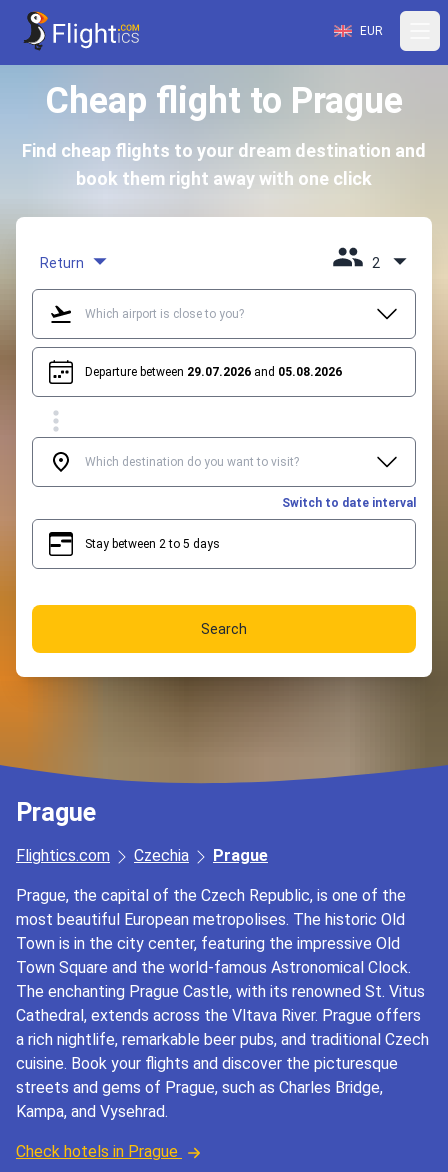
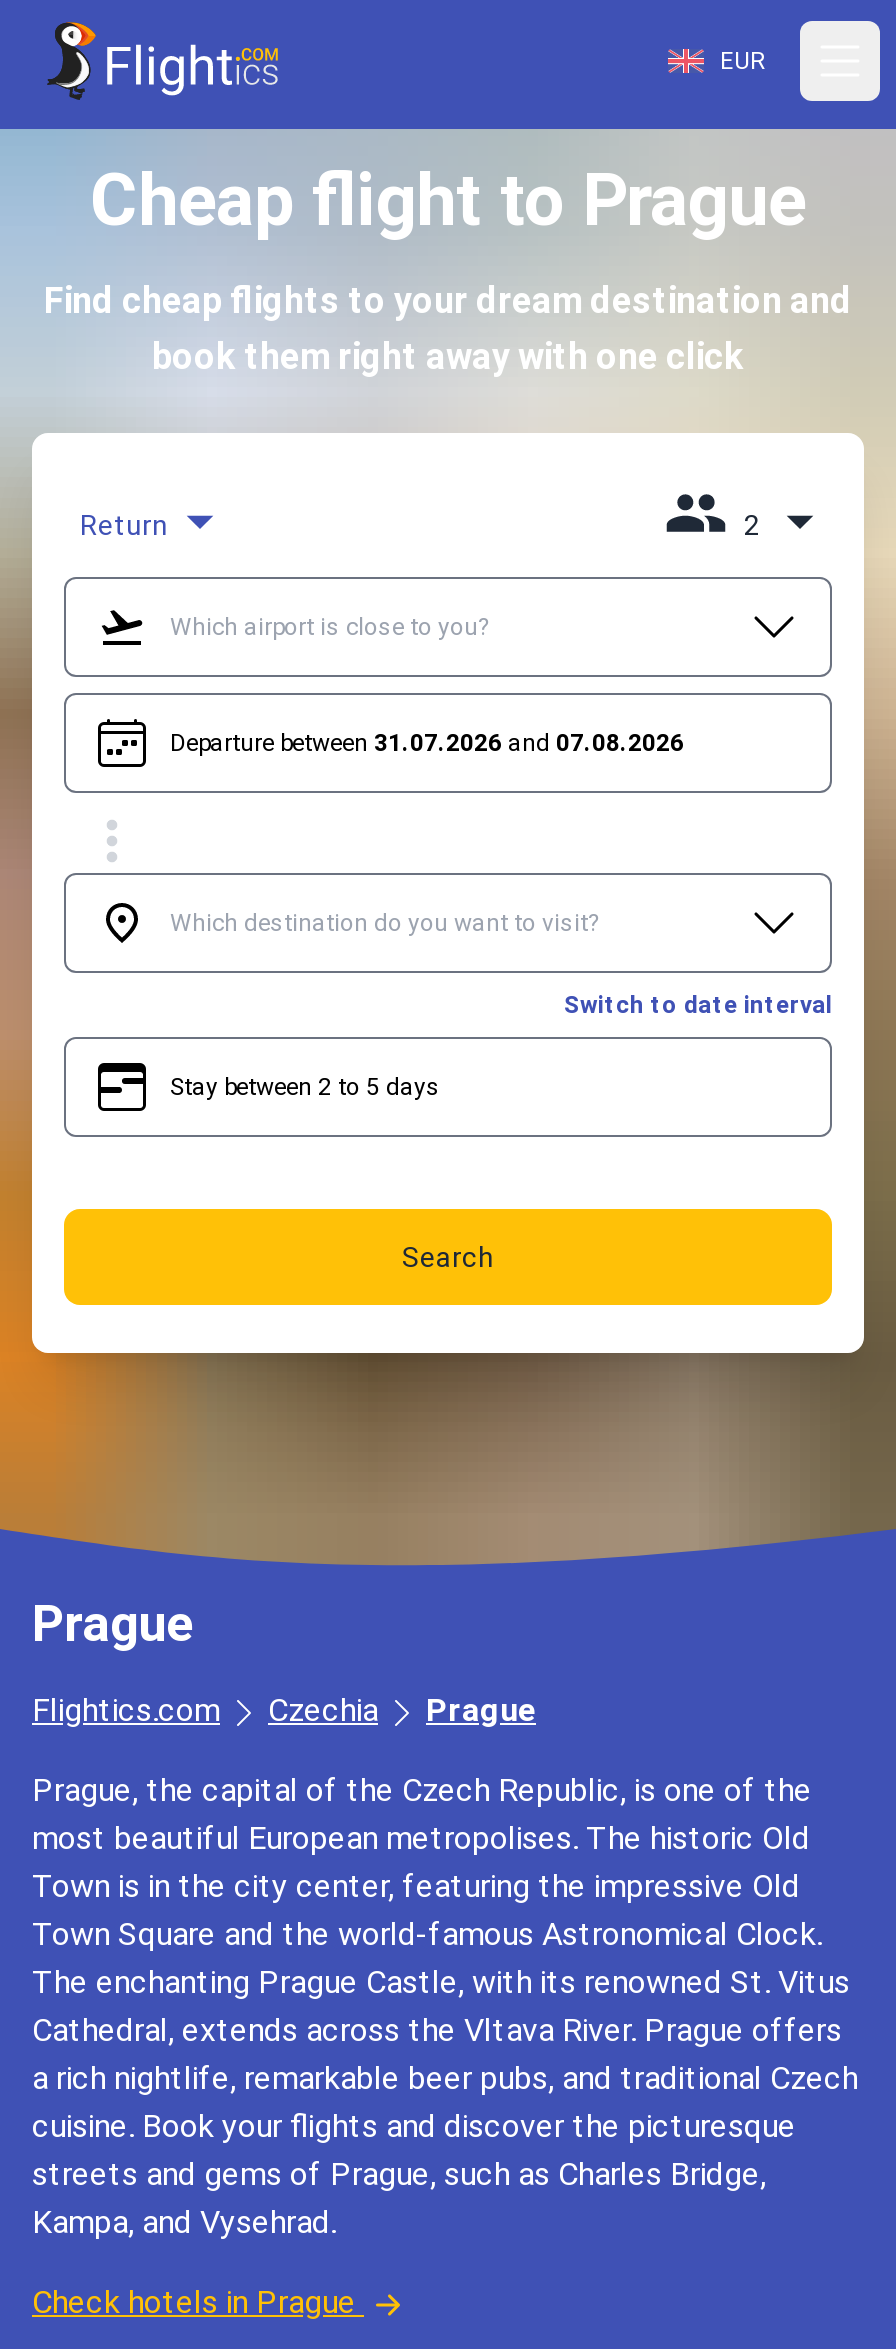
- Departure between 29.07.2026 and 05.08.2026
+ Departure between 31.07.2026 and 07.08.2026
